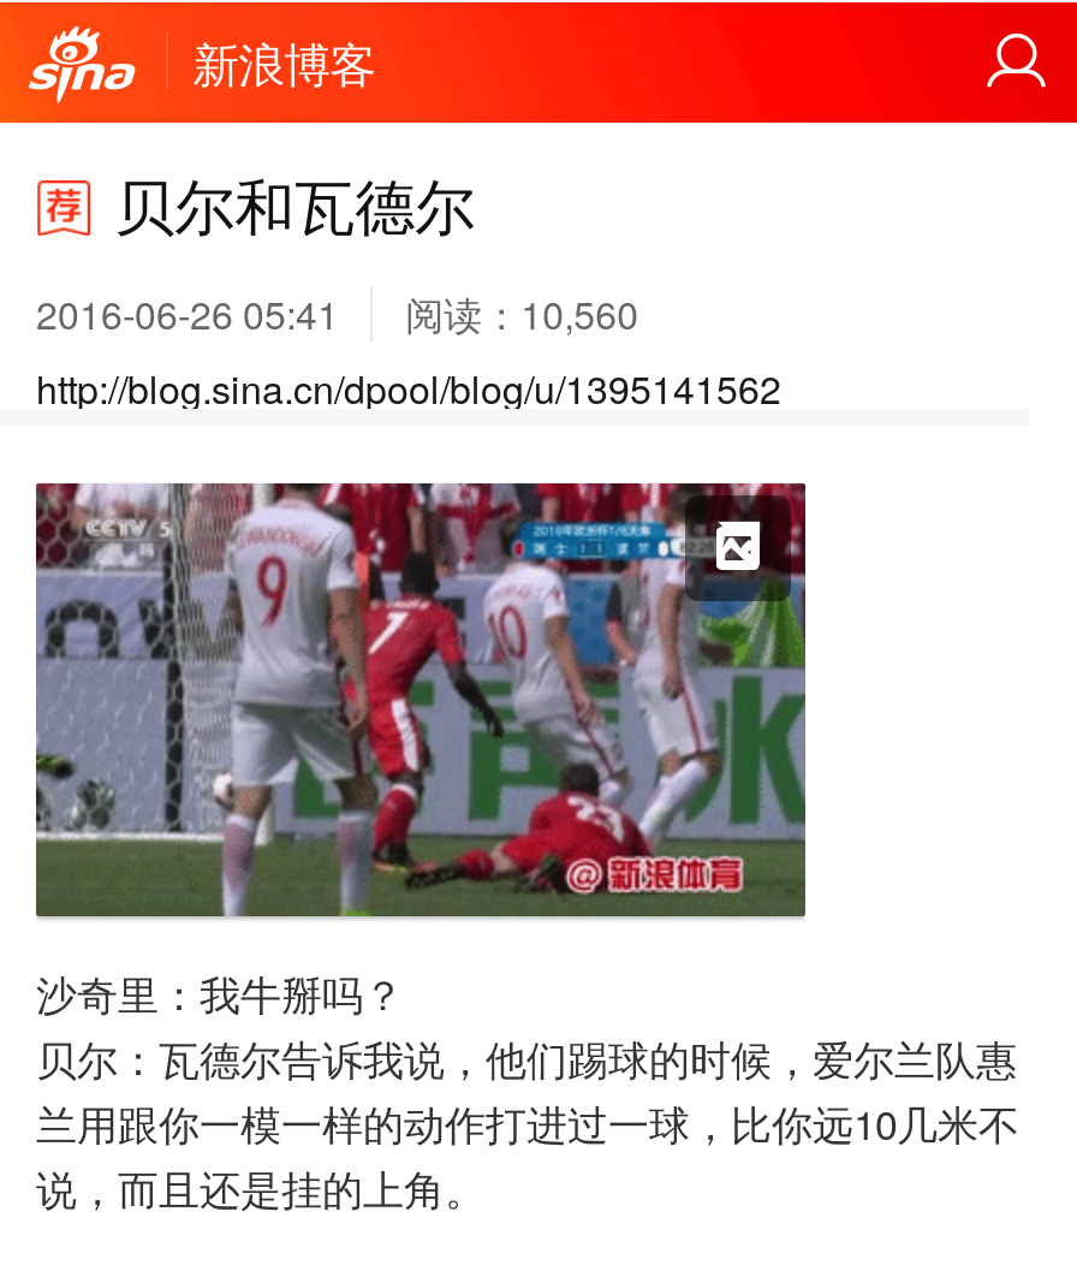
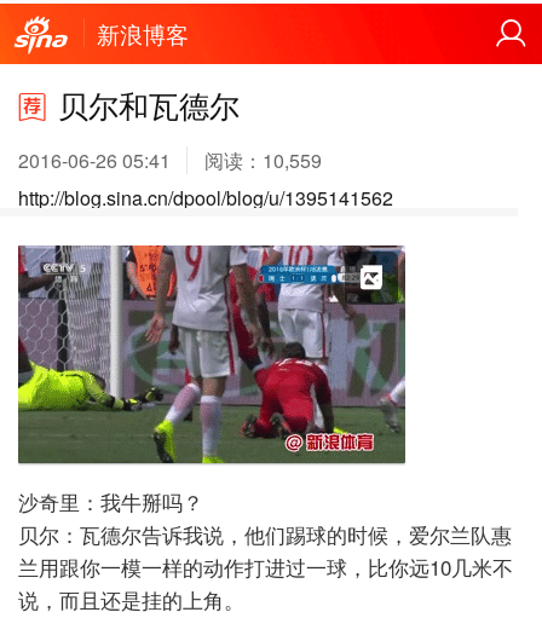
- 2016-06-26 05:41 阅读：10,560
+ 2016-06-26 05:41 阅读：10,559

- [image]
+ [image]
